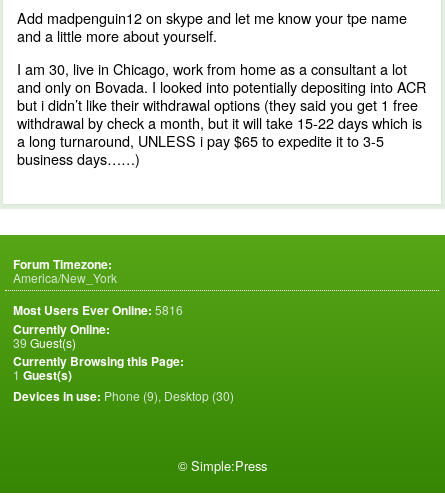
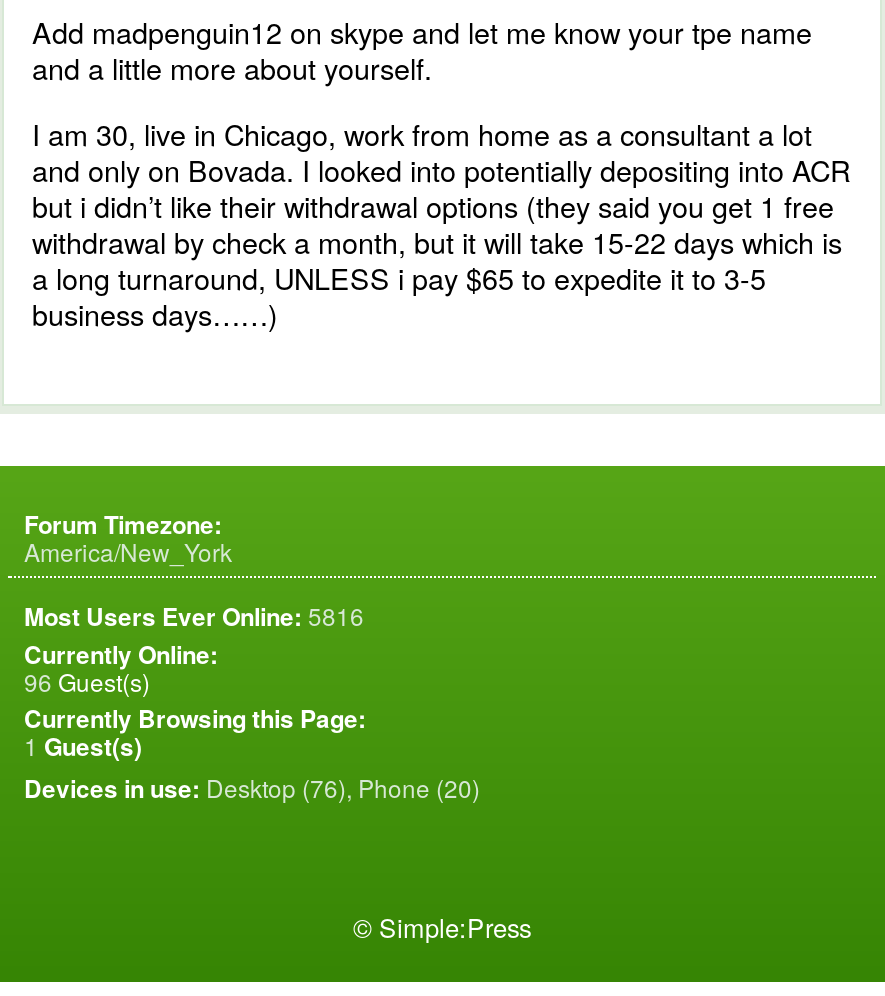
- 39Guest(s)
+ 96Guest(s)

- Devices in use: Phone (9), Desktop (30)
+ Devices in use: Desktop (76), Phone (20)
